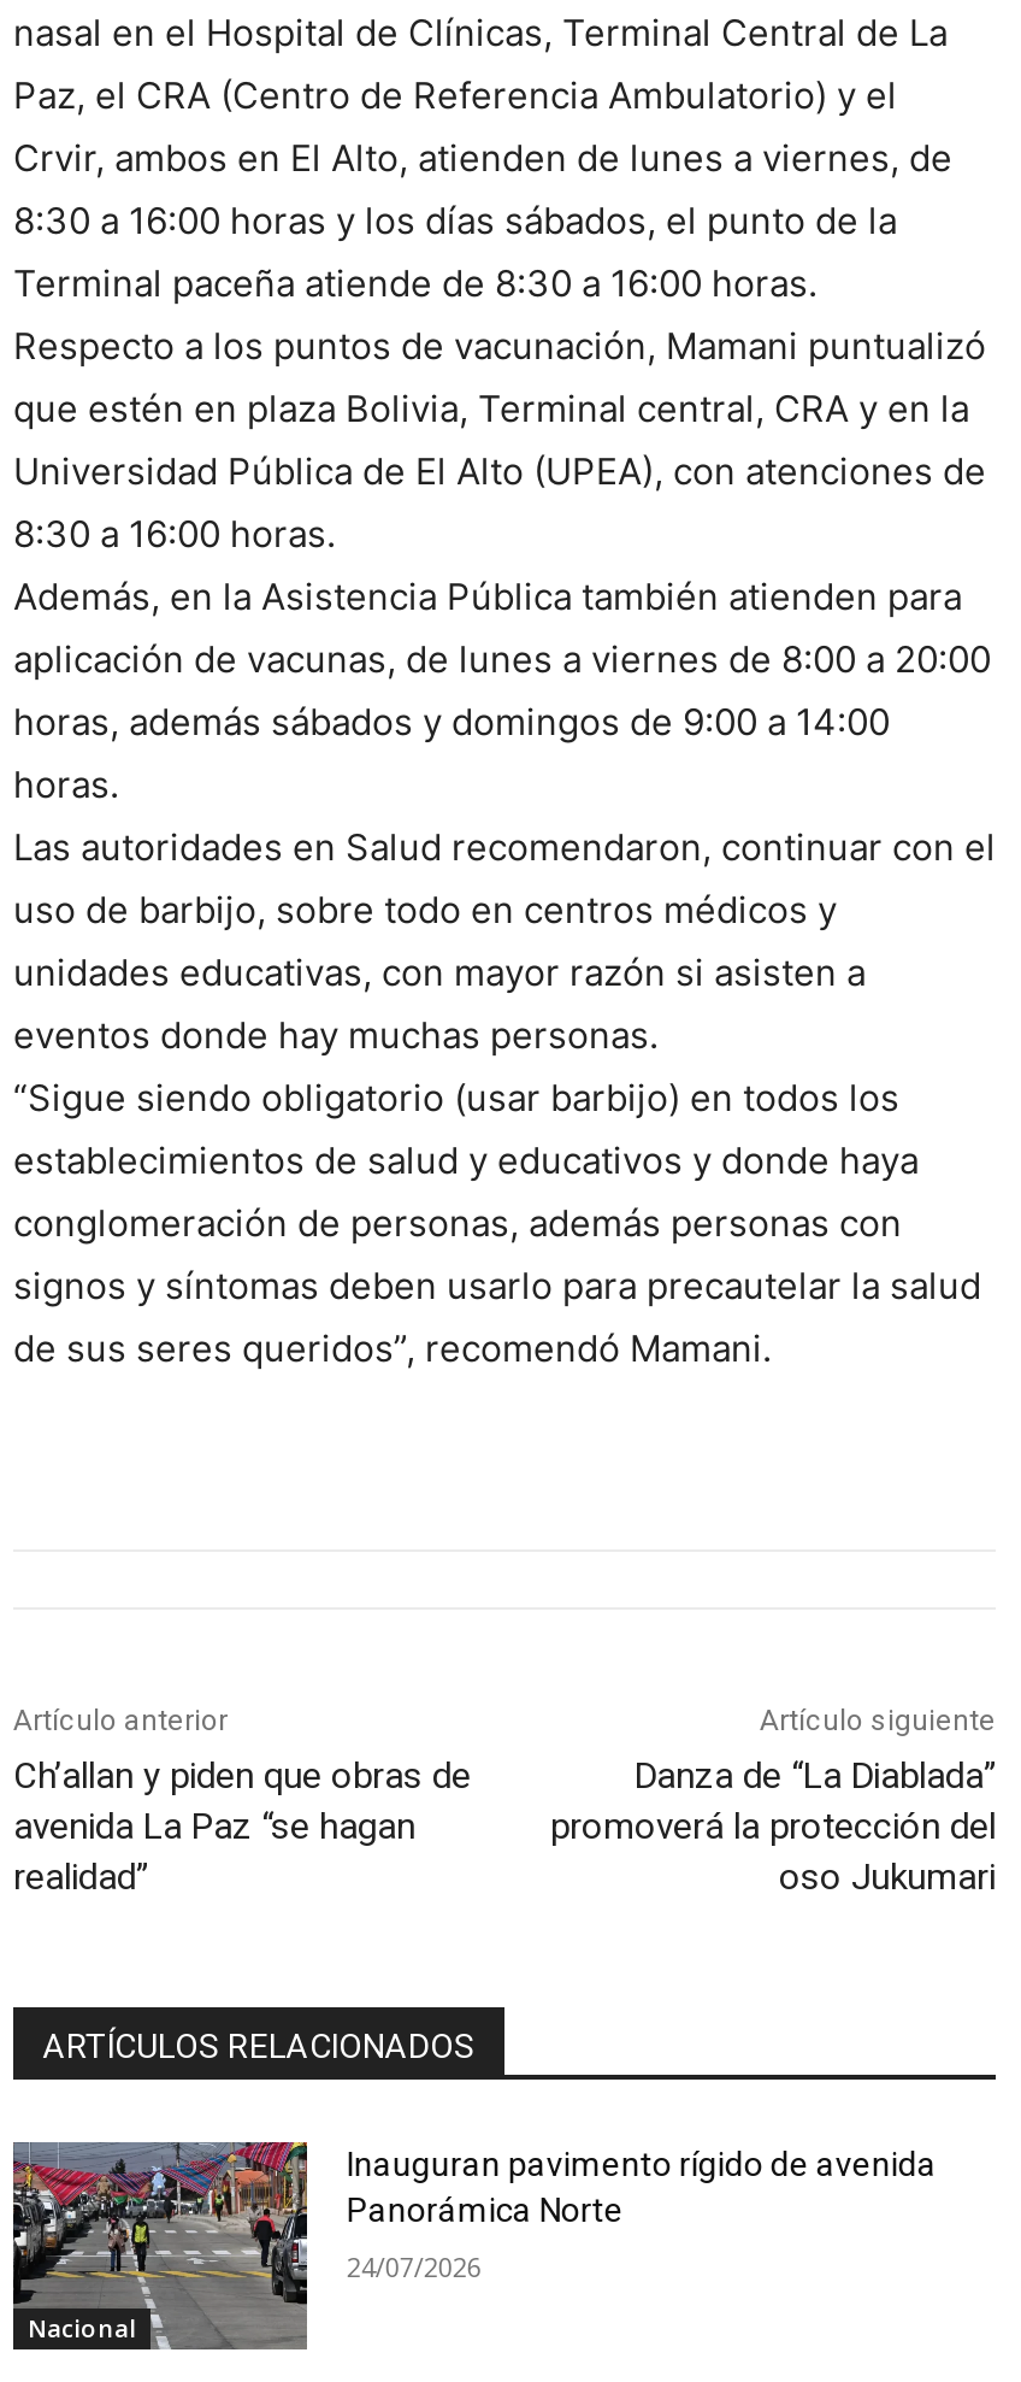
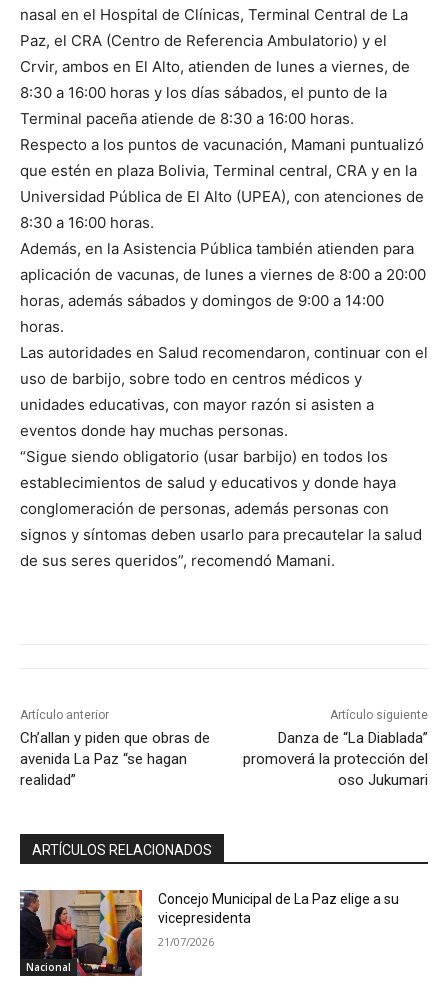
- [image]
- Inauguran pavimento rígido de avenida
- Panorámica Norte
+ [image]
+ Concejo Municipal de La Paz elige a su
+ vicepresidenta

- 24/07/2026
+ 21/07/2026
